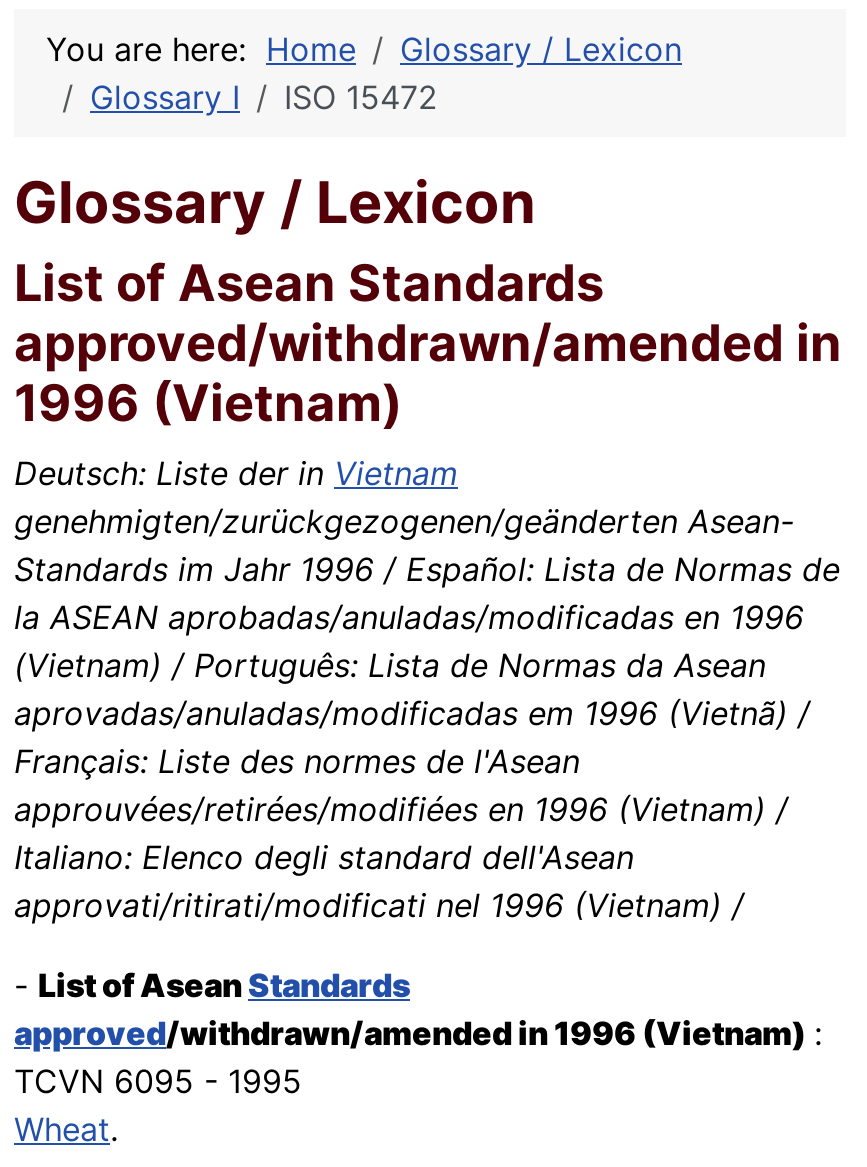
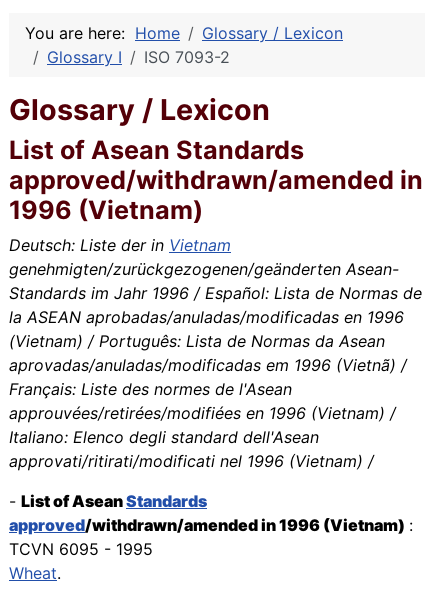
- Glossary I ISO 15472
+ Glossary I ISO 7093-2
